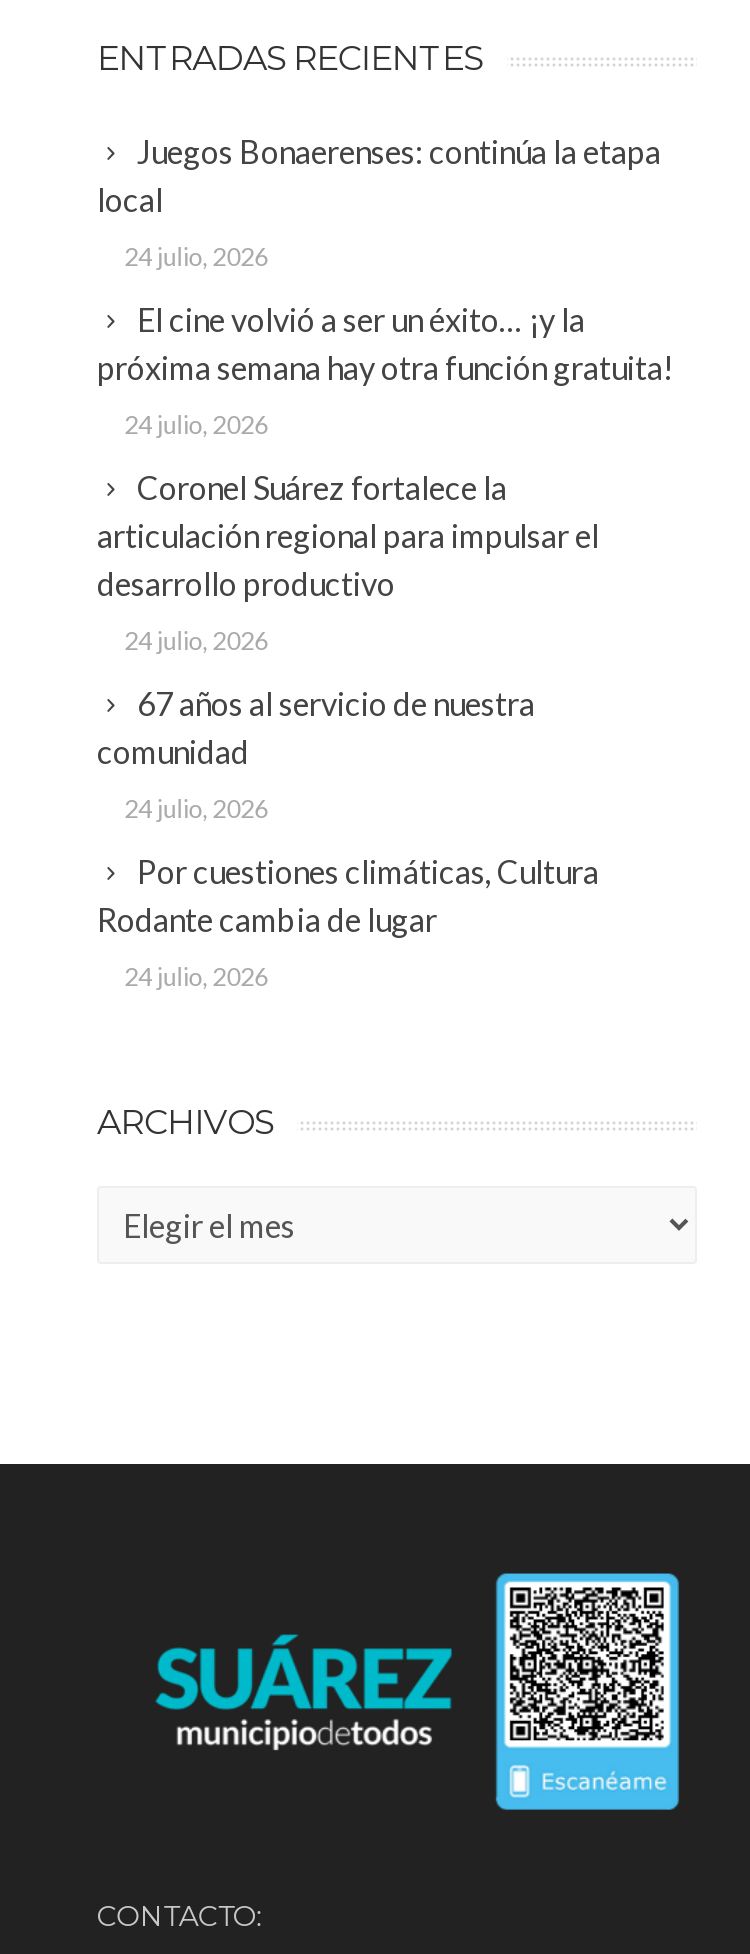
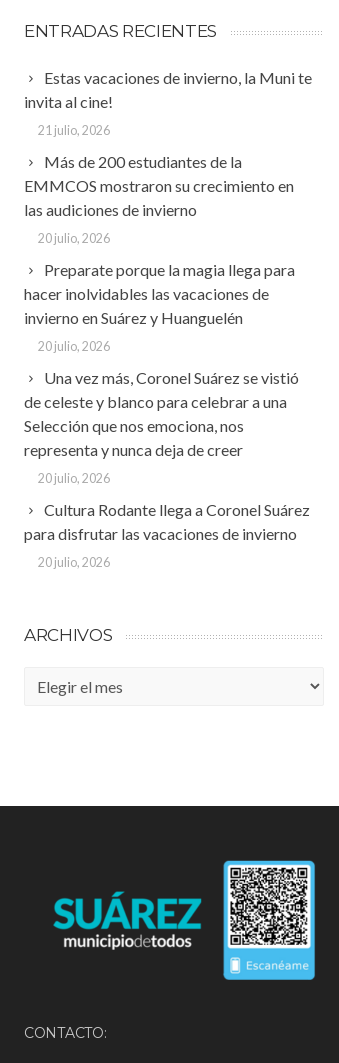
- Juegos Bonaerenses: continúa la etapa
- local
+ Estas vacaciones de invierno, la Muni te
+ invita al cine!

- 24 julio, 2026
+ 21 julio, 2026

- El cine volvió a ser un éxito… ¡y la
- próxima semana hay otra función gratuita!
+ Más de 200 estudiantes de la
+ EMMCOS mostraron su crecimiento en
+ las audiciones de invierno

- 24 julio, 2026
+ 20 julio, 2026

- Coronel Suárez fortalece la
- articulación regional para impulsar el
- desarrollo productivo
+ Preparate porque la magia llega para
+ hacer inolvidables las vacaciones de
+ invierno en Suárez y Huanguelén

- 24 julio, 2026
+ 20 julio, 2026

- 67 años al servicio de nuestra
- comunidad
+ Una vez más, Coronel Suárez se vistió
+ de celeste y blanco para celebrar a una
+ Selección que nos emociona, nos
+ representa y nunca deja de creer

- 24 julio, 2026
+ 20 julio, 2026

- Por cuestiones climáticas, Cultura
- Rodante cambia de lugar
+ Cultura Rodante llega a Coronel Suárez
+ para disfrutar las vacaciones de invierno

- 24 julio, 2026
+ 20 julio, 2026
